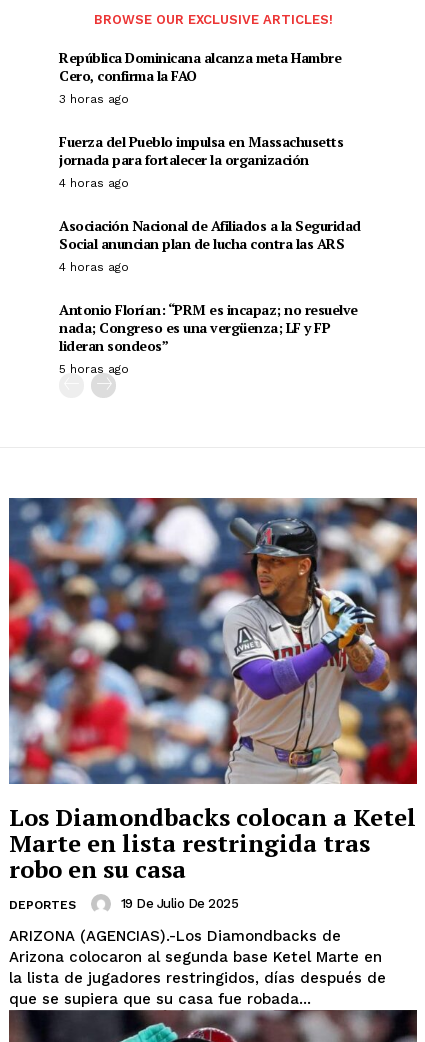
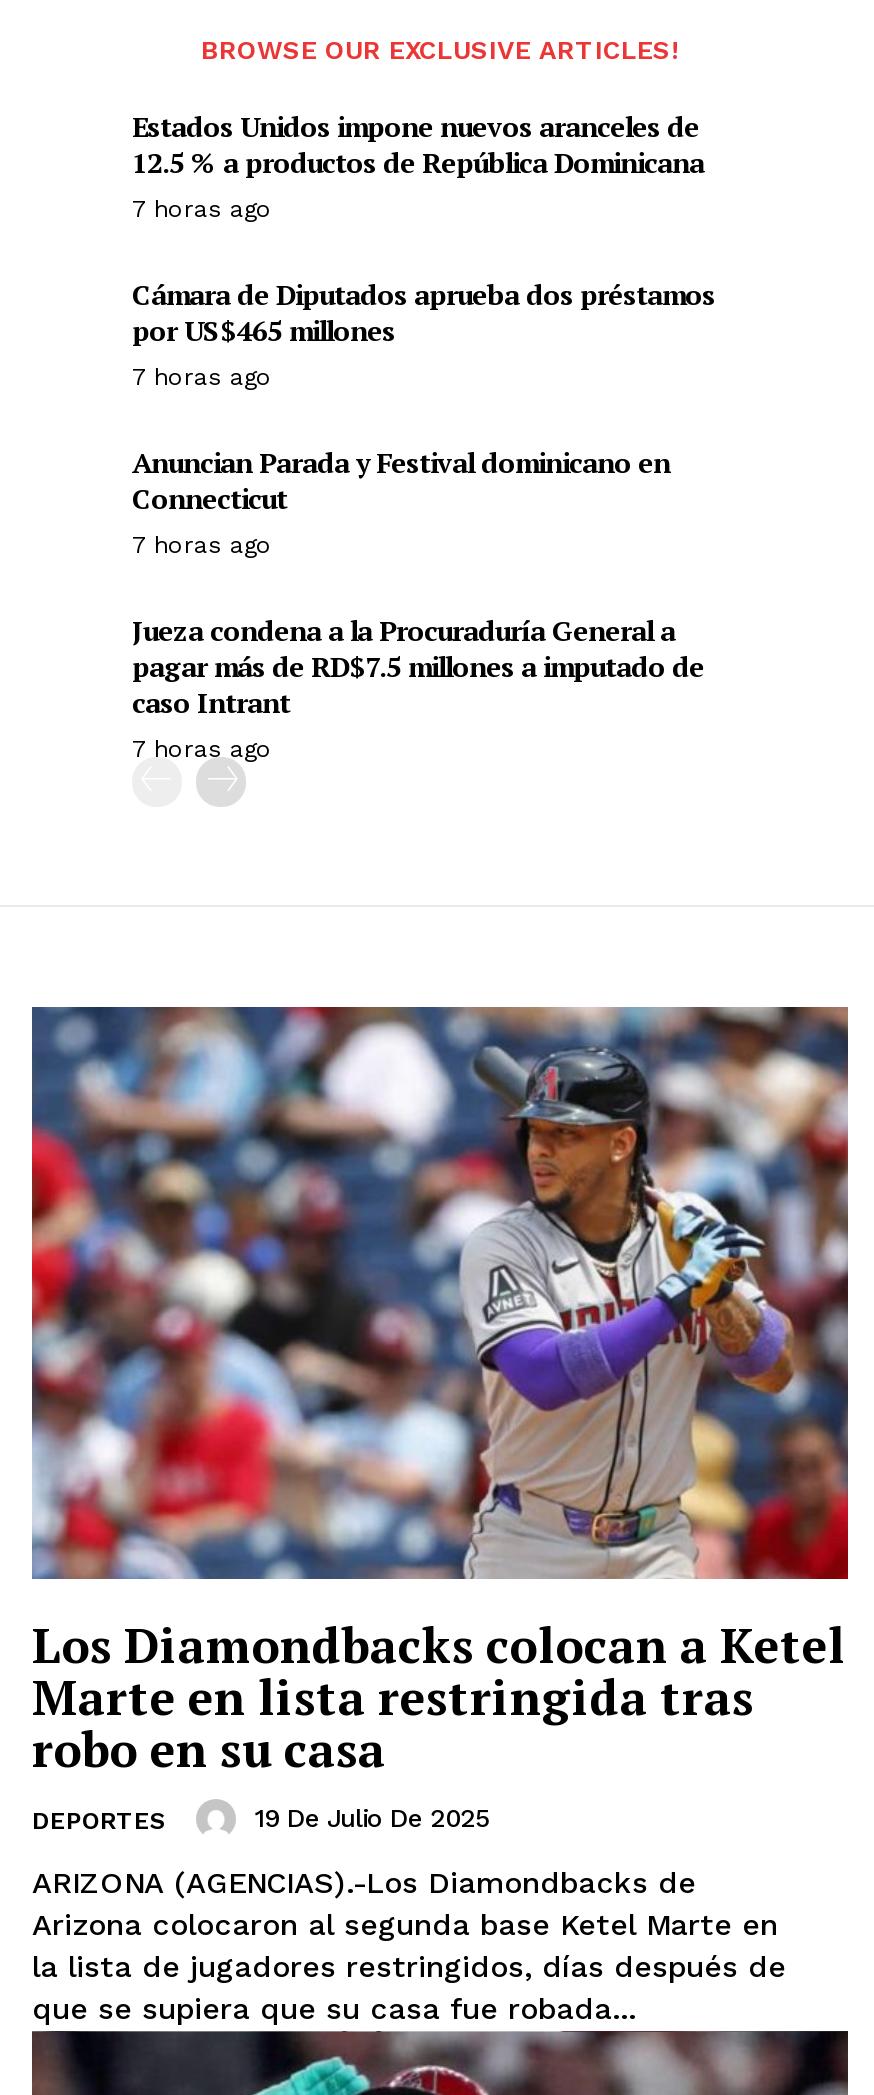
- República Dominicana alcanza meta Hambre
- Cero, confirma la FAO
- 3 horas ago
+ Estados Unidos impone nuevos aranceles de
+ 12.5 % a productos de República Dominicana
+ 7 horas ago

- Fuerza del Pueblo impulsa en Massachusetts
- jornada para fortalecer la organización
- 4 horas ago
+ Cámara de Diputados aprueba dos préstamos
+ por US$465 millones
+ 7 horas ago

- Asociación Nacional de Afiliados a la Seguridad
- Social anuncian plan de lucha contra las ARS
- 4 horas ago
+ Anuncian Parada y Festival dominicano en
+ Connecticut
+ 7 horas ago

- Antonio Florían: “PRM es incapaz; no resuelve
- nada; Congreso es una vergüenza; LF y FP
- lideran sondeos”
- 5 horas ago
+ Jueza condena a la Procuraduría General a
+ pagar más de RD$7.5 millones a imputado de
+ caso Intrant
+ 7 horas ago
